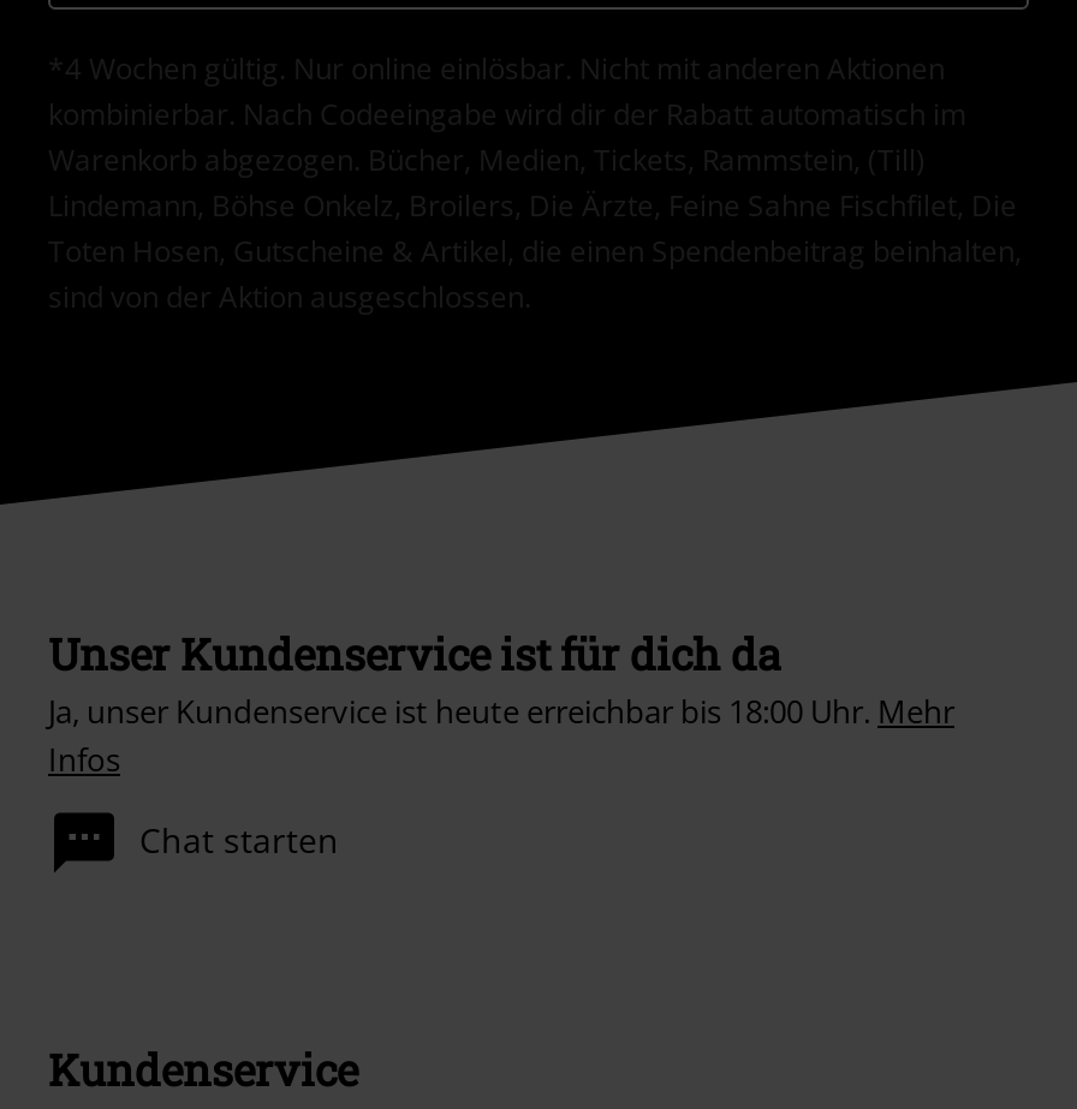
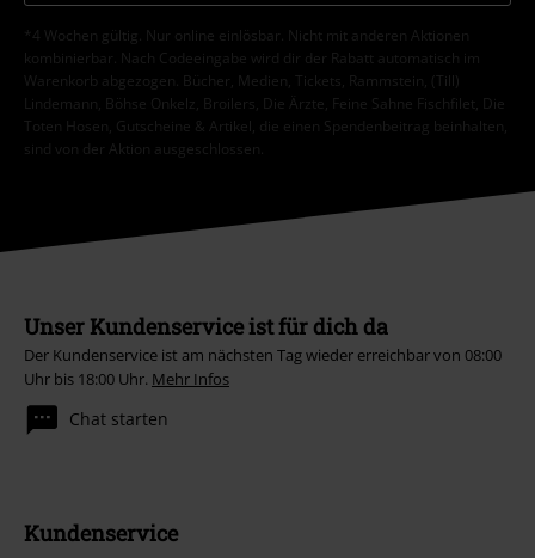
- Ja, unser Kundenservice ist heute erreichbar bis 18:00 Uhr. Mehr
- Infos
+ Der Kundenservice ist am nächsten Tag wieder erreichbar von 08:00
+ Uhr bis 18:00 Uhr. Mehr Infos
